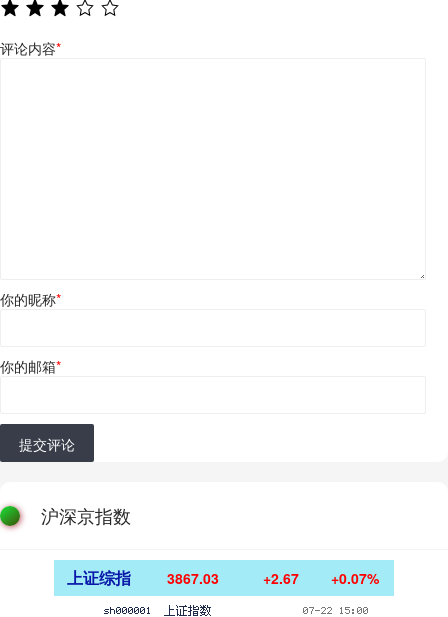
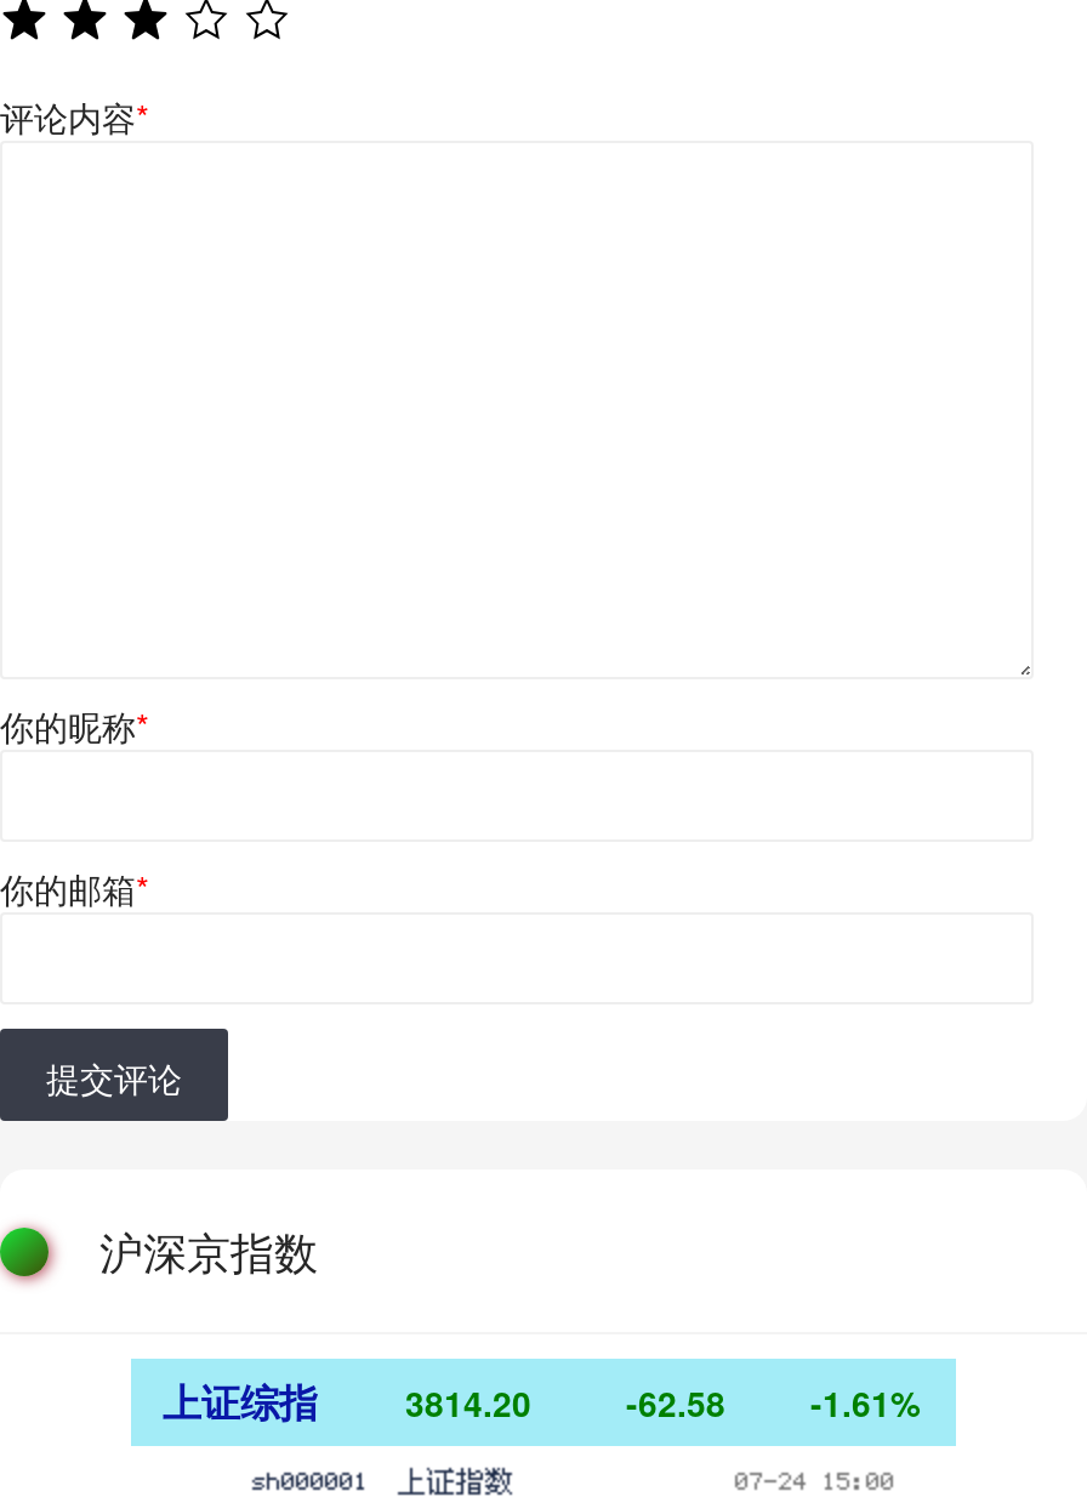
- 3867.03
+ 3814.20

- +2.67
+ -62.58

- +0.07%
+ -1.61%
